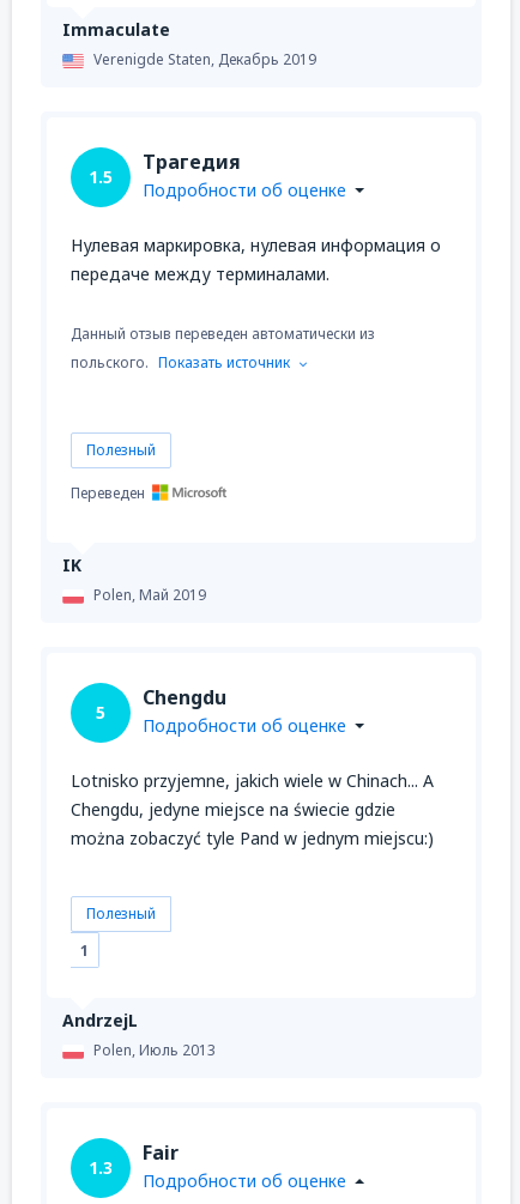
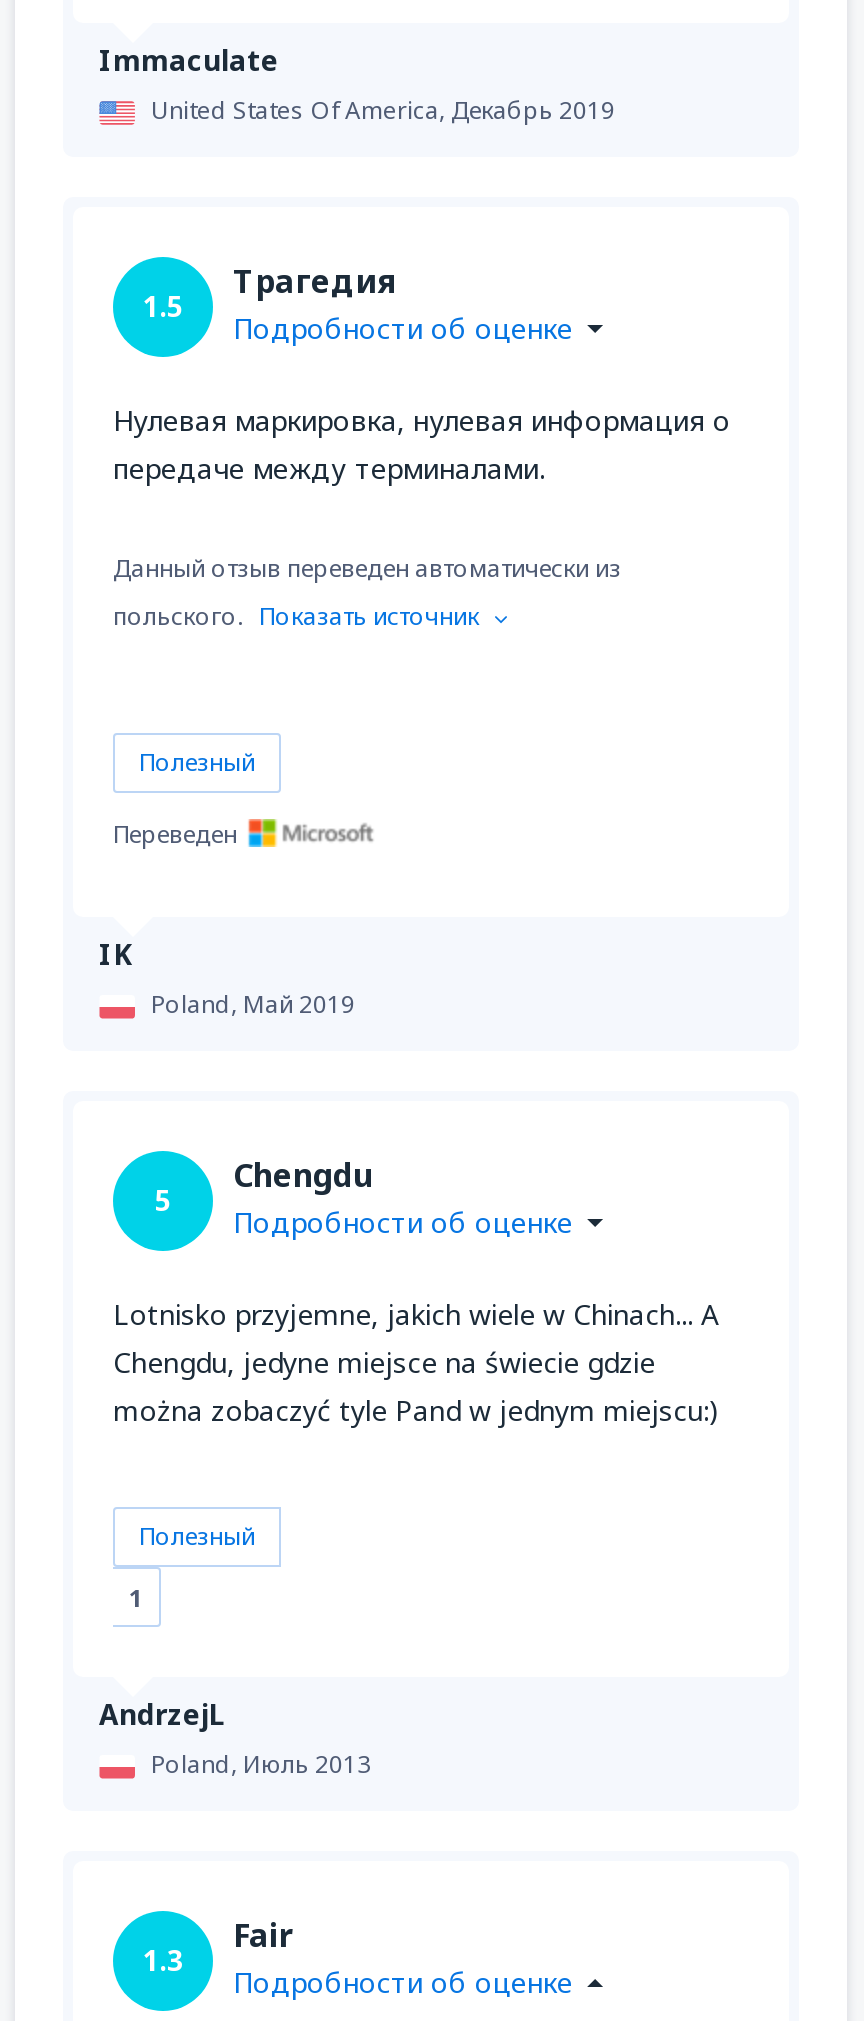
- Verenigde Staten, Декабрь 2019
+ United States Of America, Декабрь 2019

- Polen, Май 2019
+ Poland, Май 2019

- Polen, Июль 2013
+ Poland, Июль 2013
